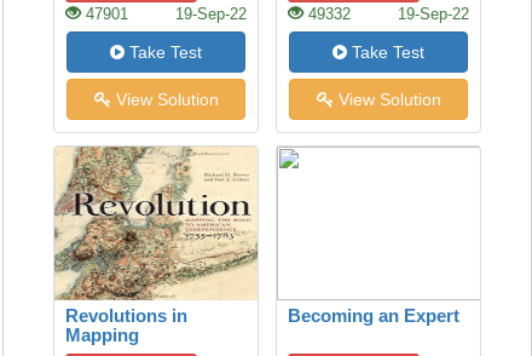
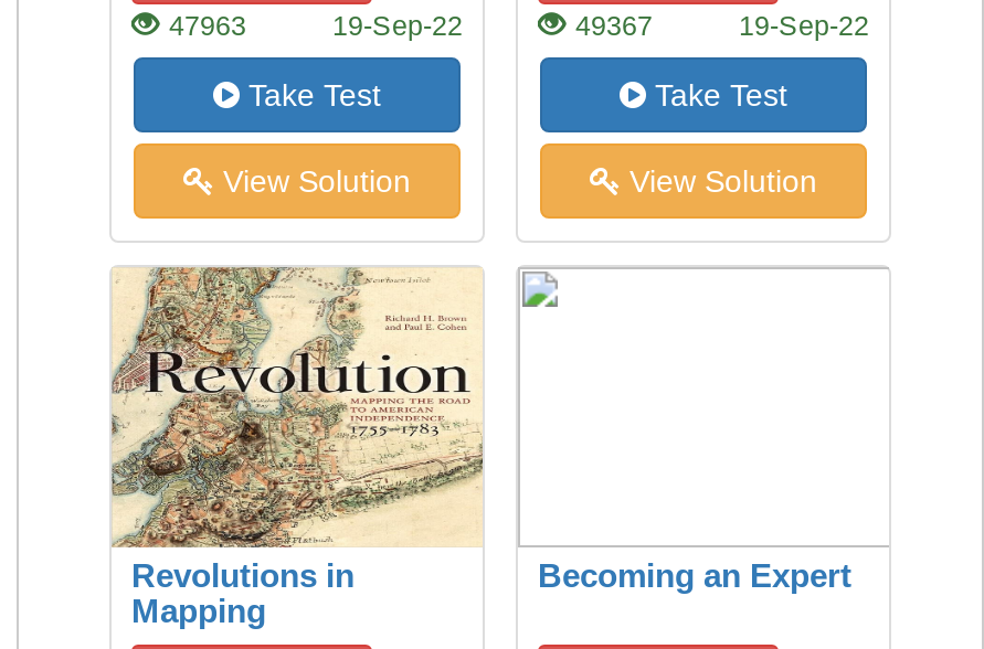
- 47901
+ 47963

- 49332
+ 49367
